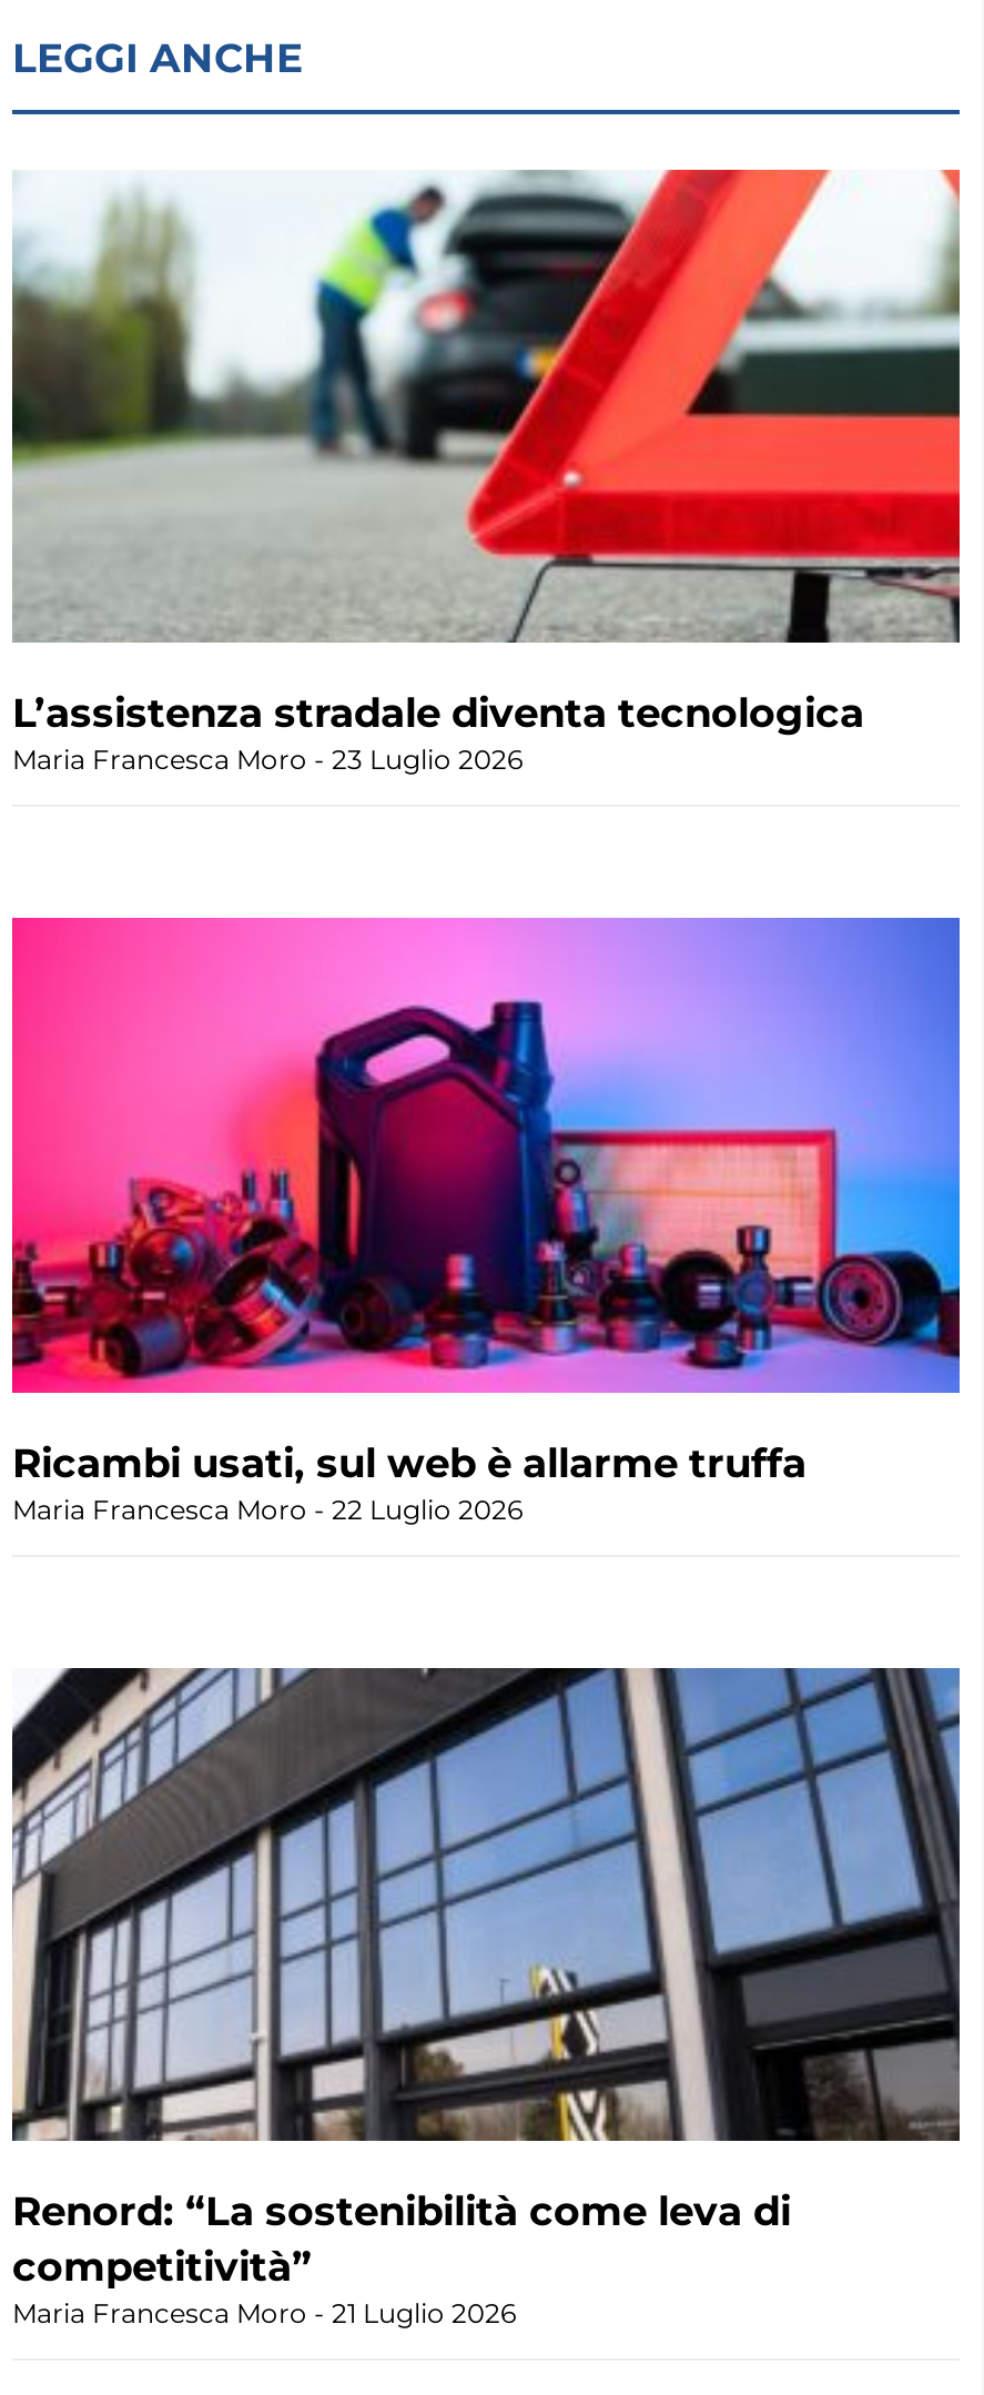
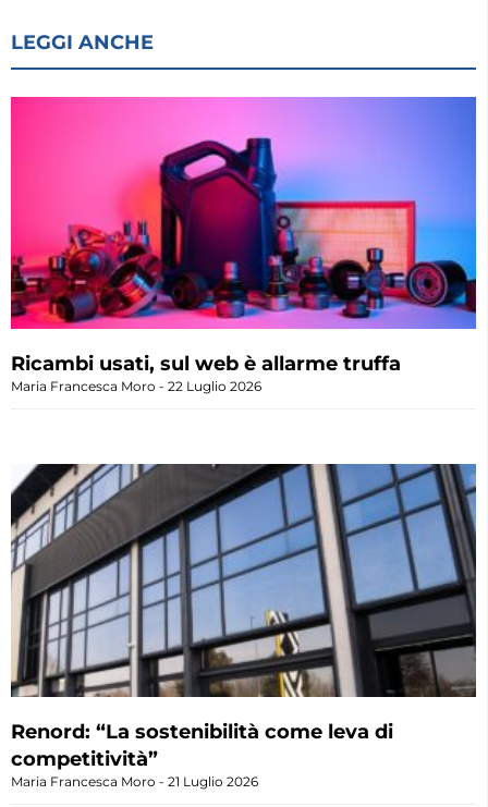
- [image]
- L’assistenza stradale diventa tecnologica
- Maria Francesca Moro 23 Luglio 2026
